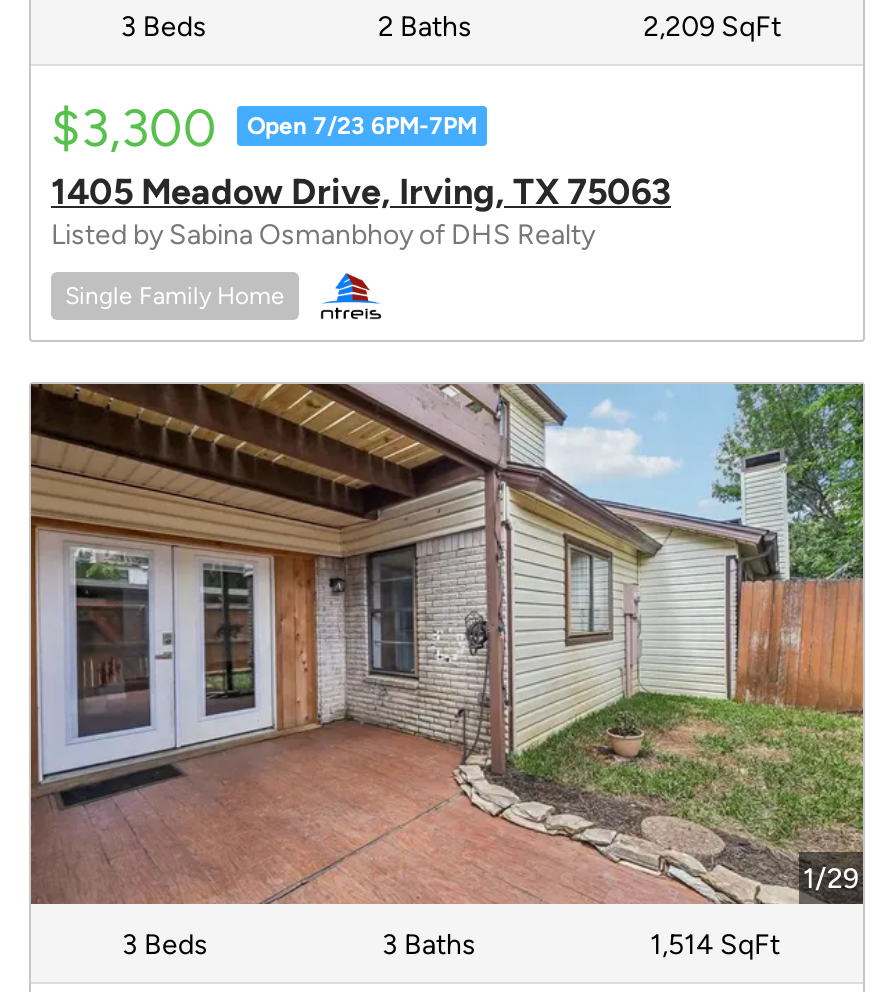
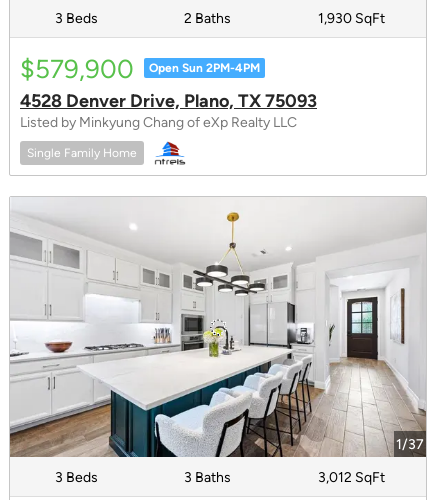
- 2,209 SqFt
+ 1,930 SqFt

- $3,300
- Open 7/23 6PM-7PM
+ $579,900
+ Open Sun 2PM-4PM

- 1405 Meadow Drive, Irving, TX 75063
- Listed by Sabina Osmanbhoy of DHS Realty
+ 4528 Denver Drive, Plano, TX 75093
+ Listed by Minkyung Chang of eXp Realty LLC

- [image]
- 1/29
+ [image]
+ 1/37

- 1,514 SqFt
+ 3,012 SqFt
